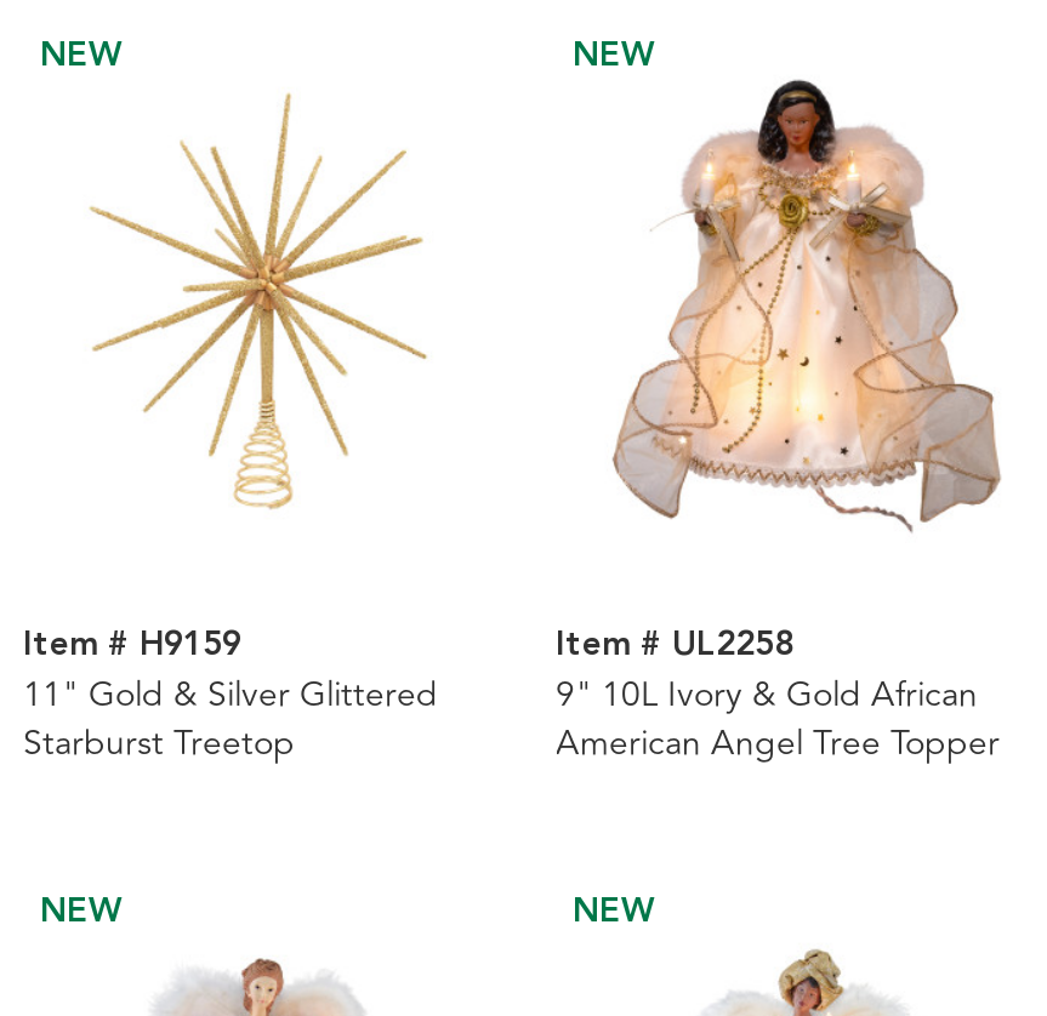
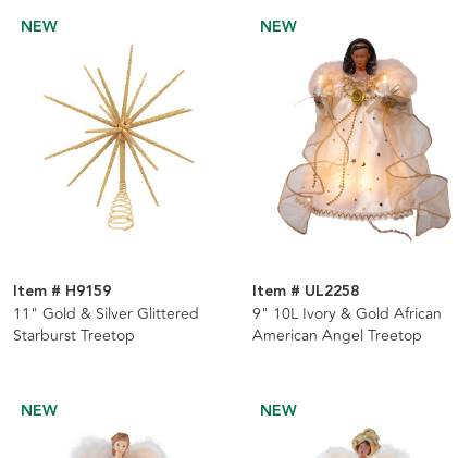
- American Angel Tree Topper
+ American Angel Treetop
